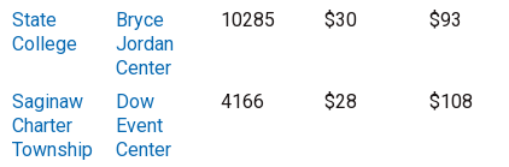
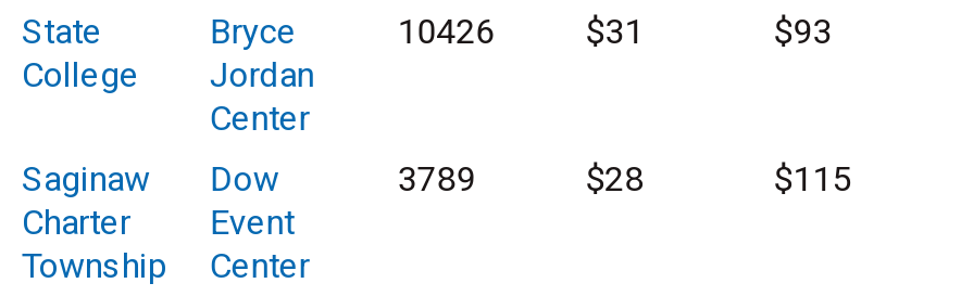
- 10285
+ 10426

- $30
+ $31

- 4166
+ 3789

- $108
+ $115
